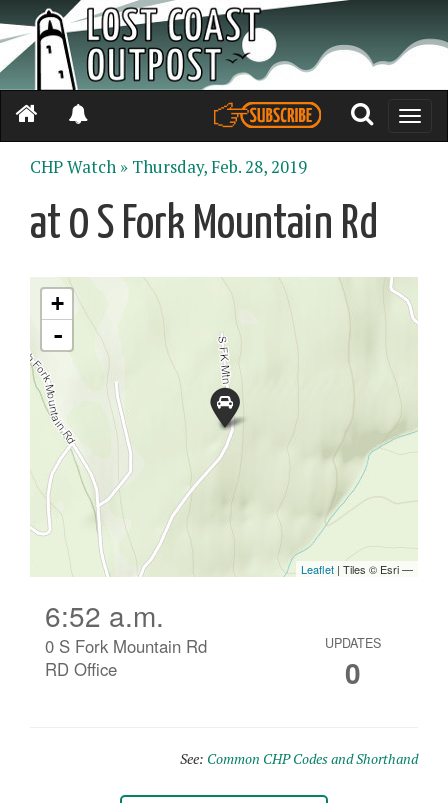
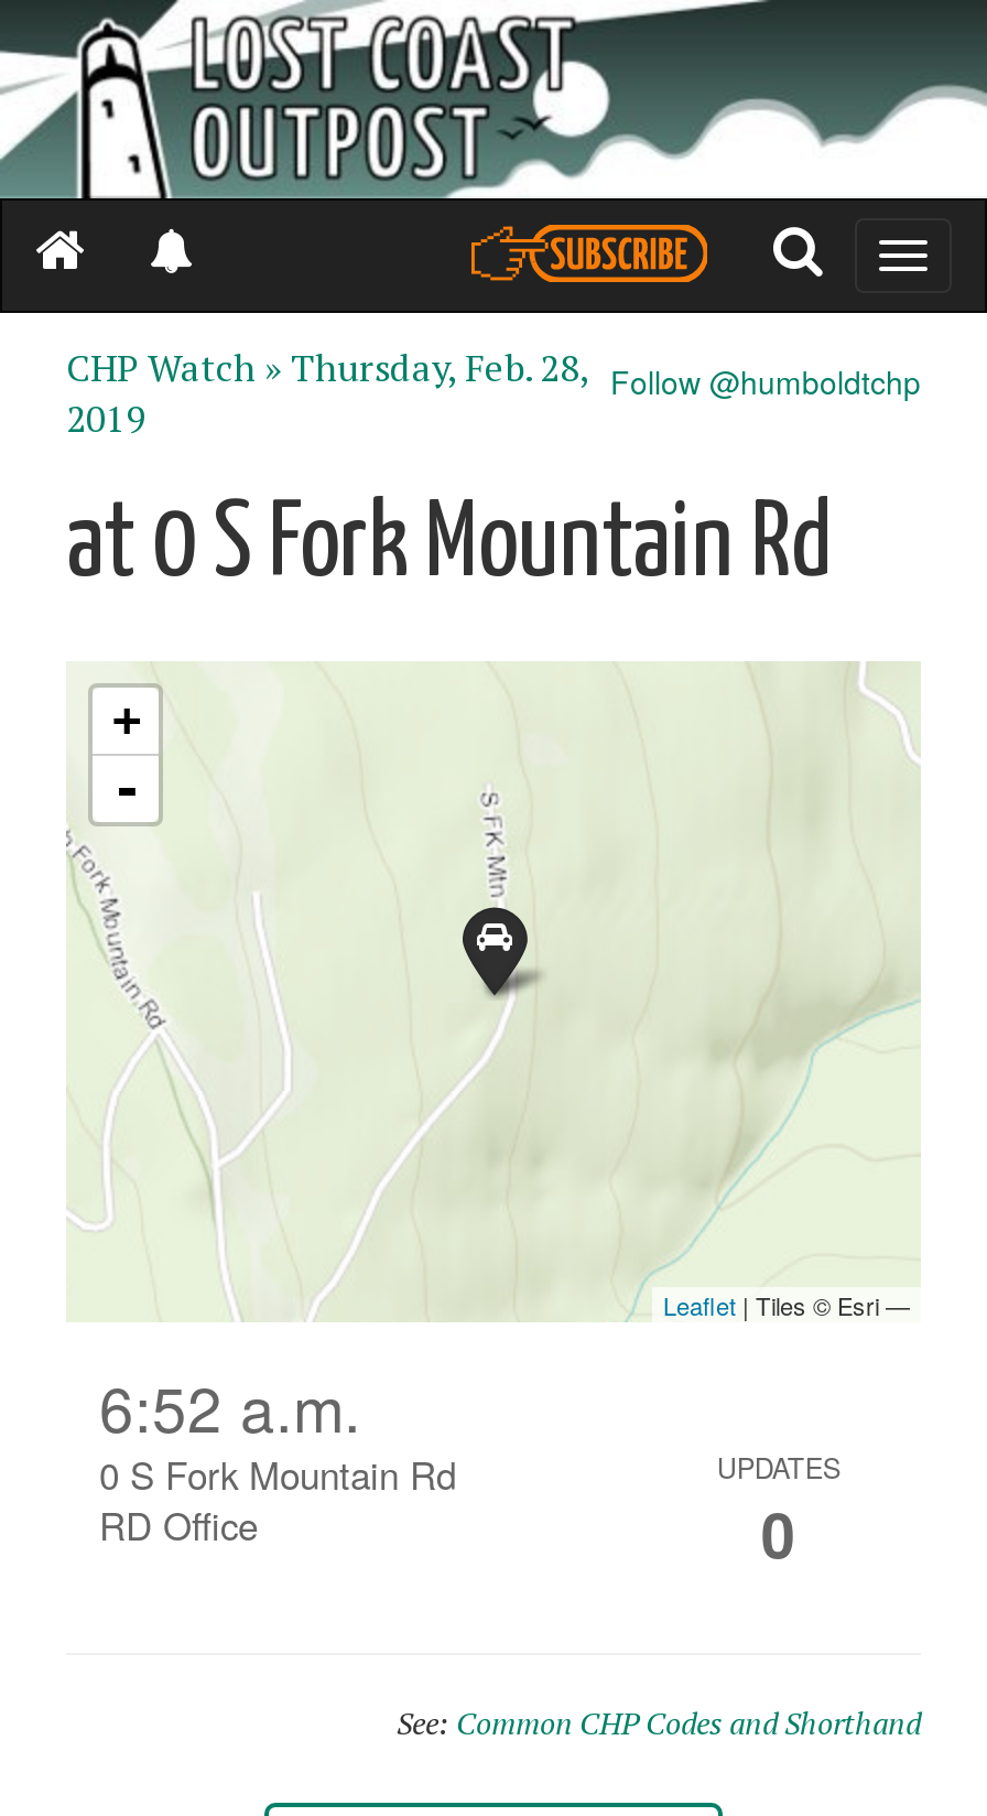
- CHP Watch » Thursday, Feb. 28, 2019
+ Follow @humboldtchp
+ CHP Watch » Thursday, Feb. 28,
+ 2019
